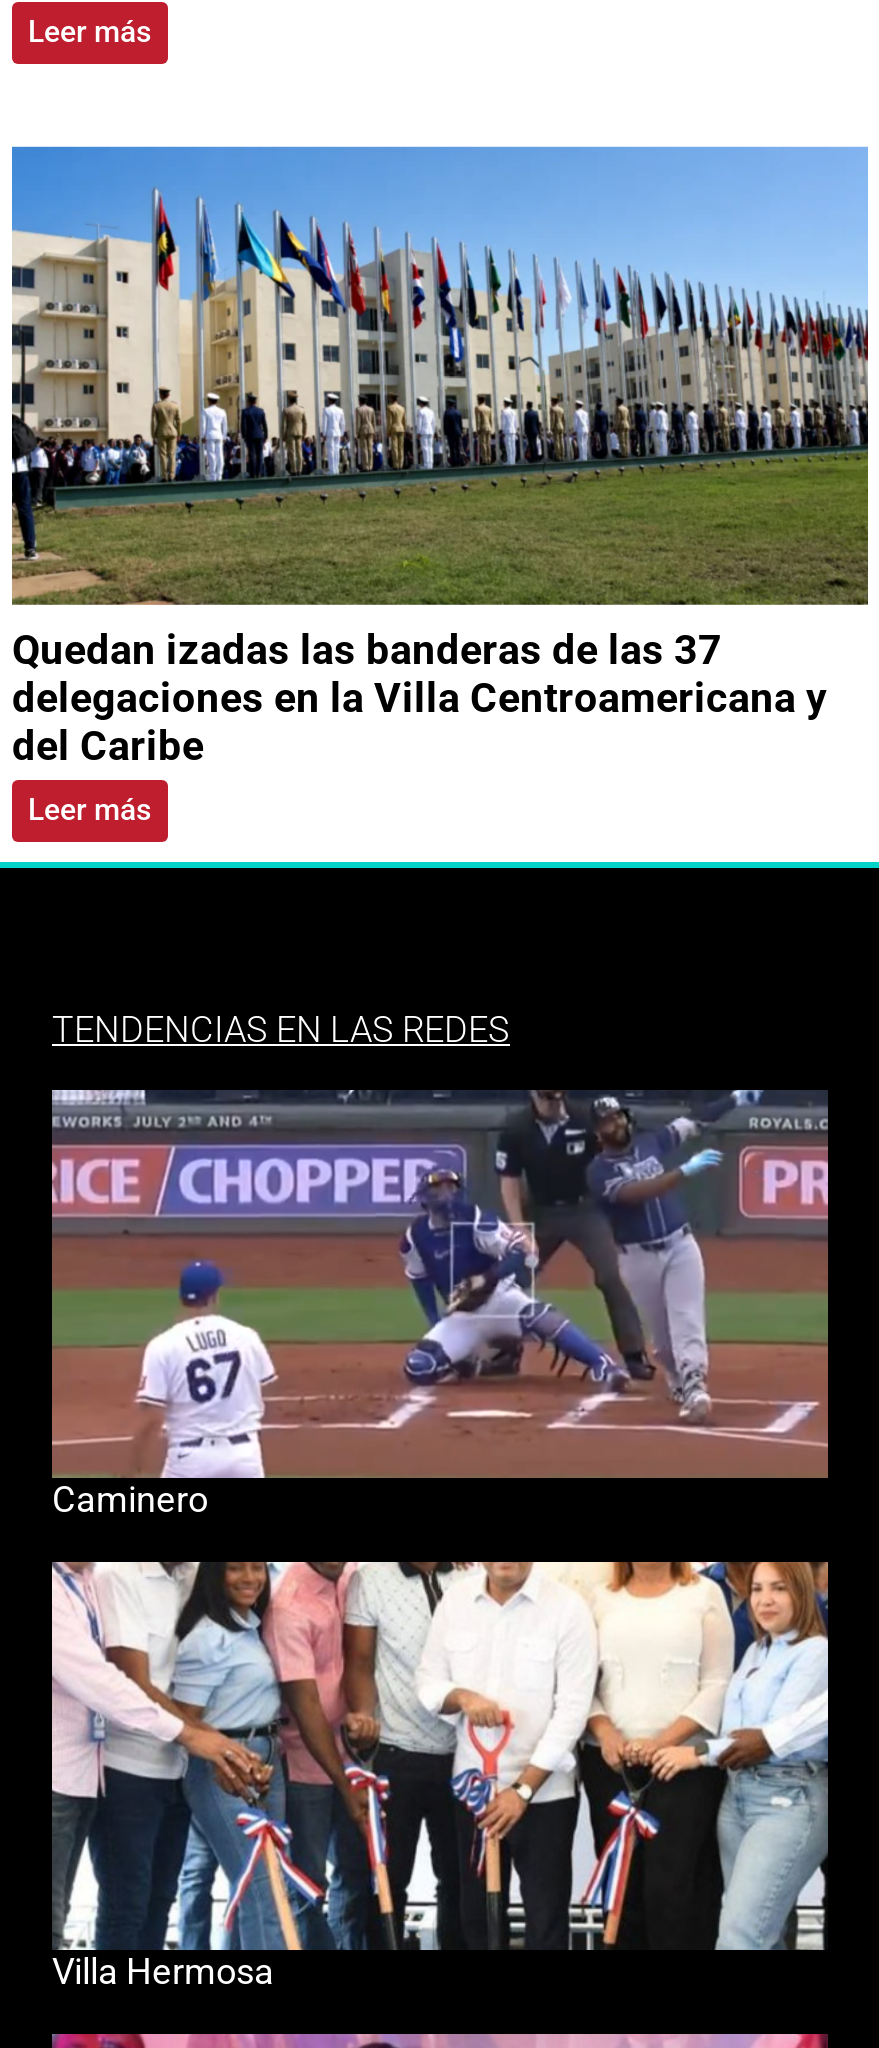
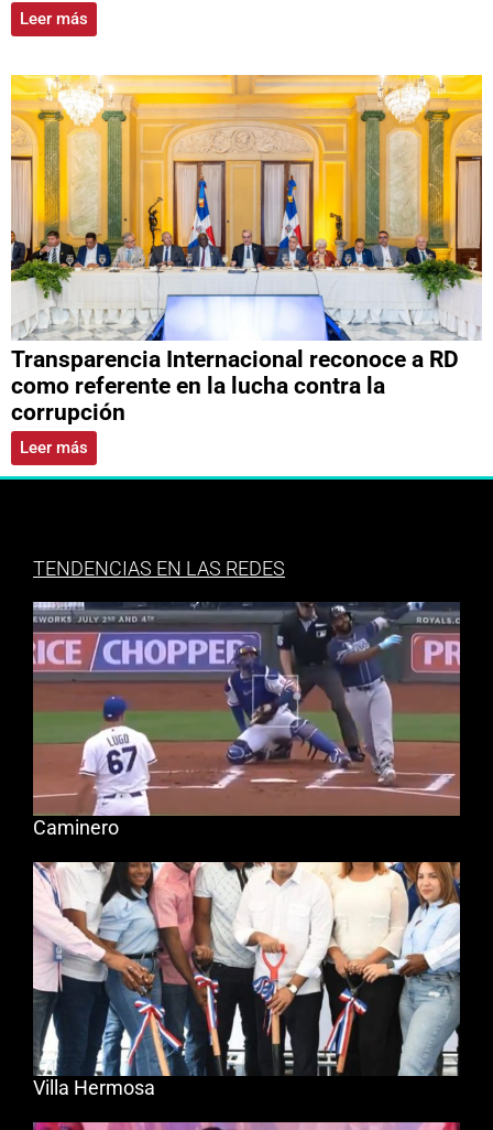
- [image]
- Quedan izadas las banderas de las 37
- delegaciones en la Villa Centroamericana y
- del Caribe
+ [image]
+ Transparencia Internacional reconoce a RD
+ como referente en la lucha contra la
+ corrupción
